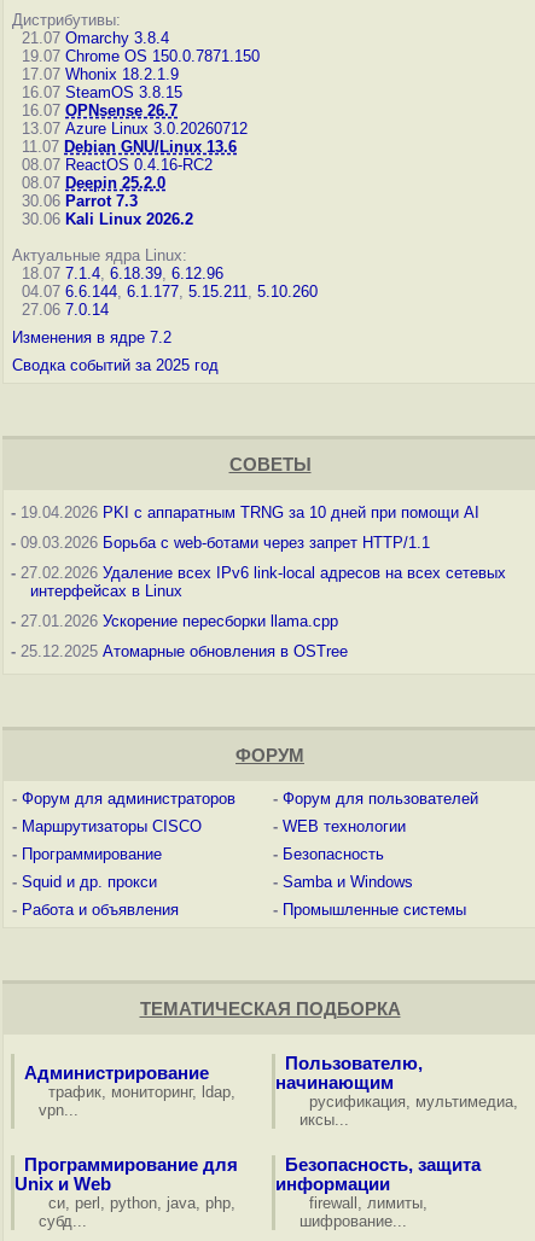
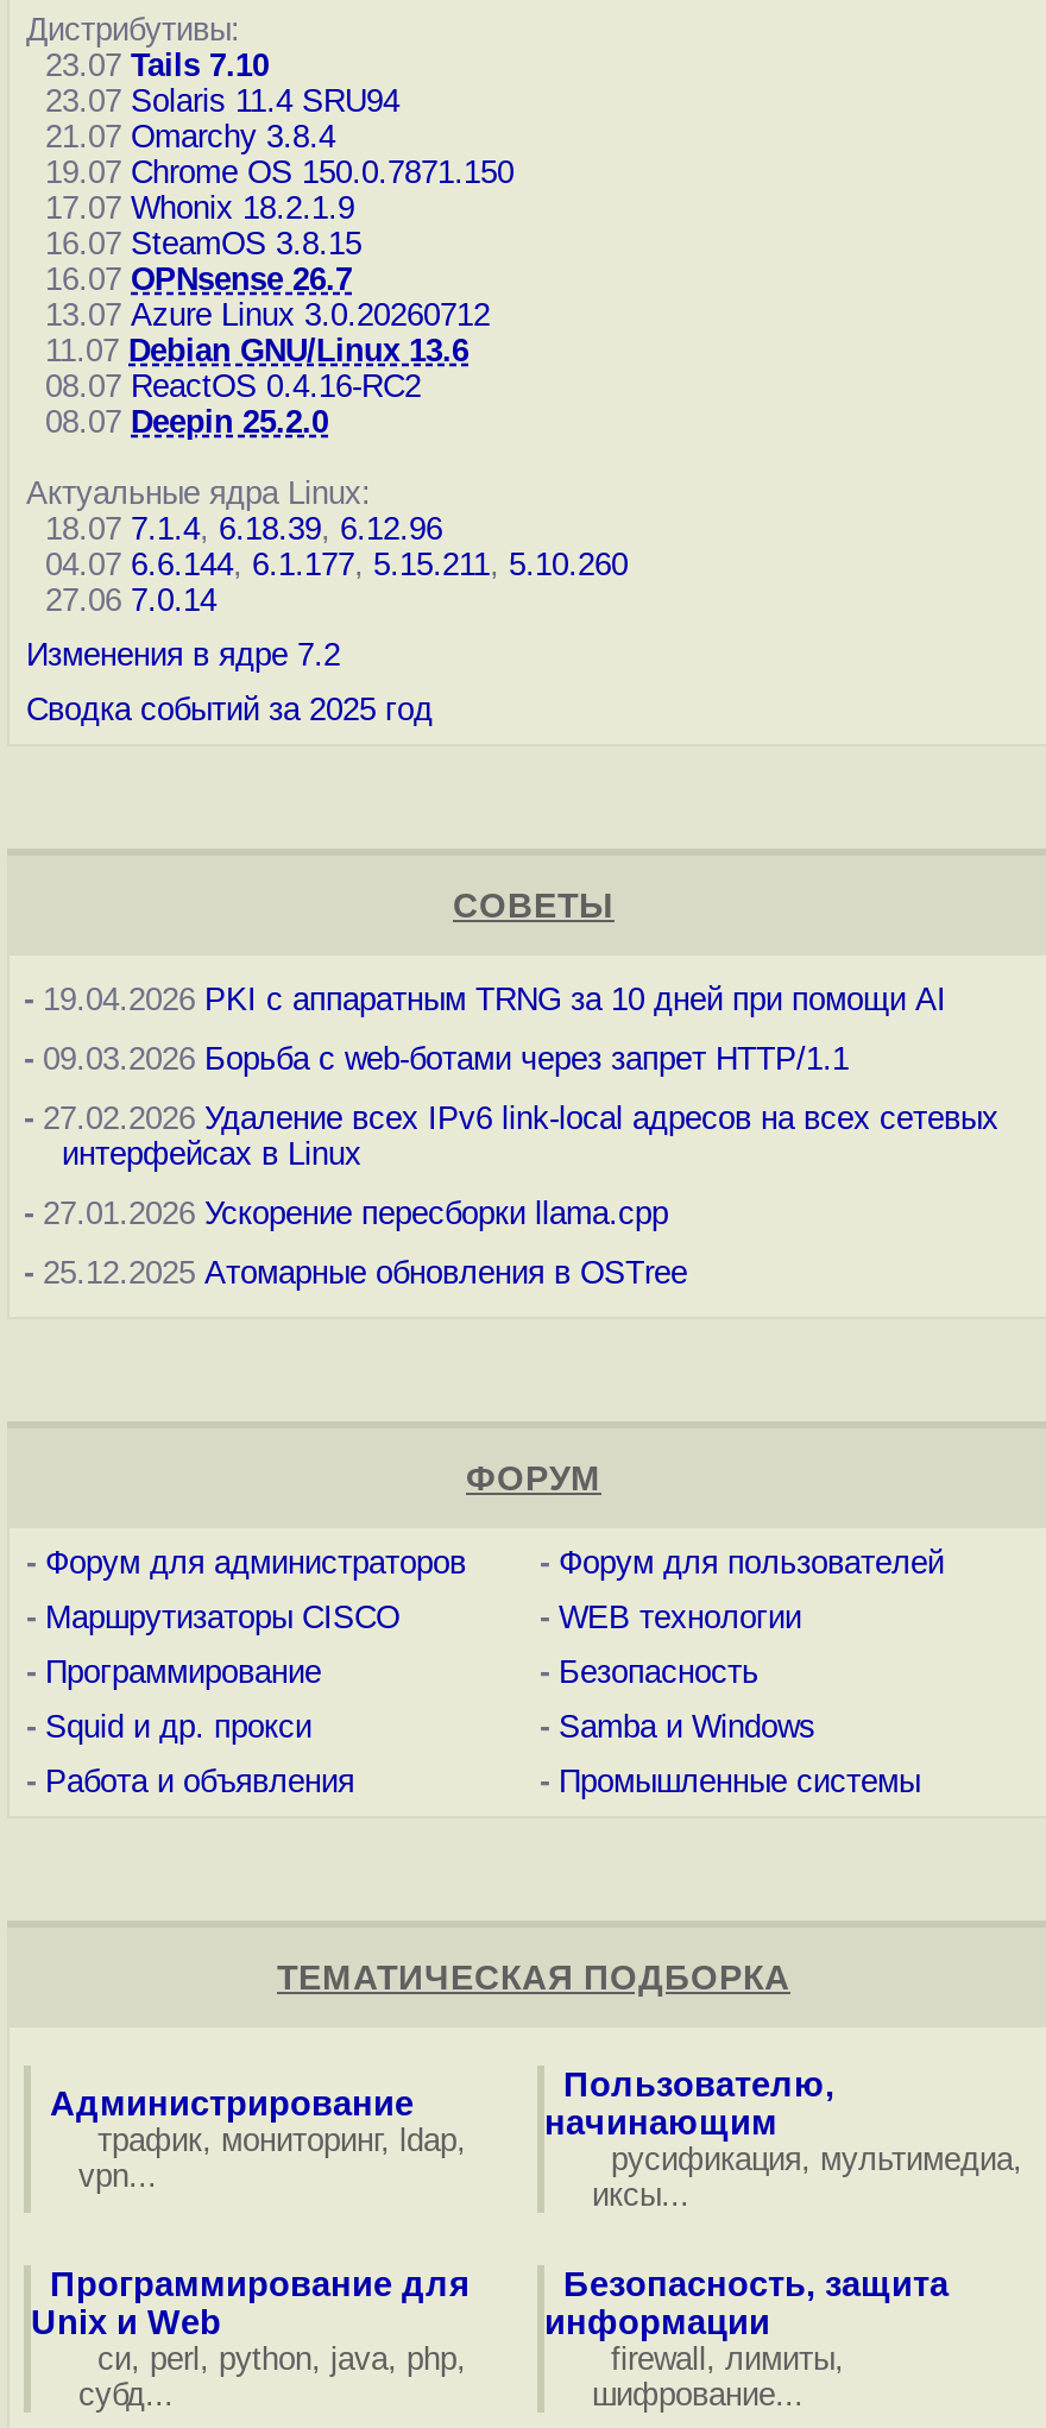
+ 23.07 Tails 7.10
+ 23.07 Solaris 11.4 SRU94

moved down: 21.07 Omarchy 3.8.4 | 19.07 Chrome OS 150.0.7871.150 | 17.07 Whonix 18.2.1.9 | ... | 08.07 ReactOS 0.4.16-RC2 | 08.07 Deepin 25.2.0

- 30.06 Parrot 7.3
- 30.06 Kali Linux 2026.2
